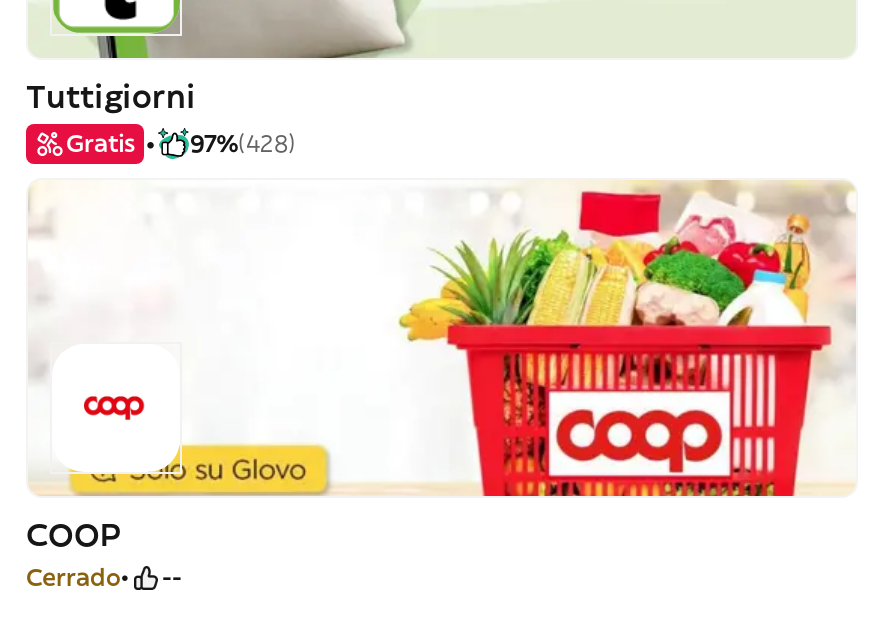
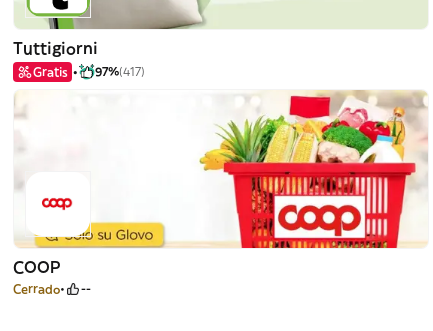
- Gratis 97%(428)
+ Gratis 97%(417)
